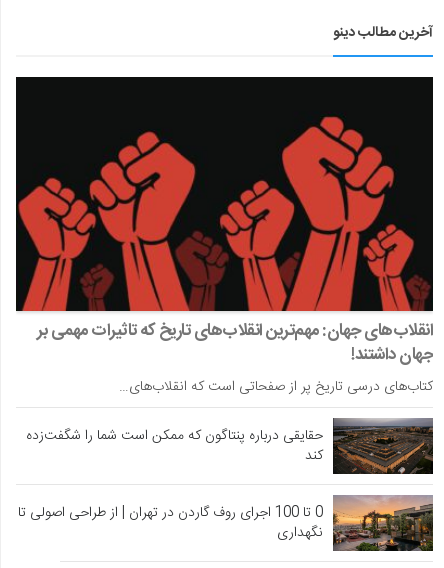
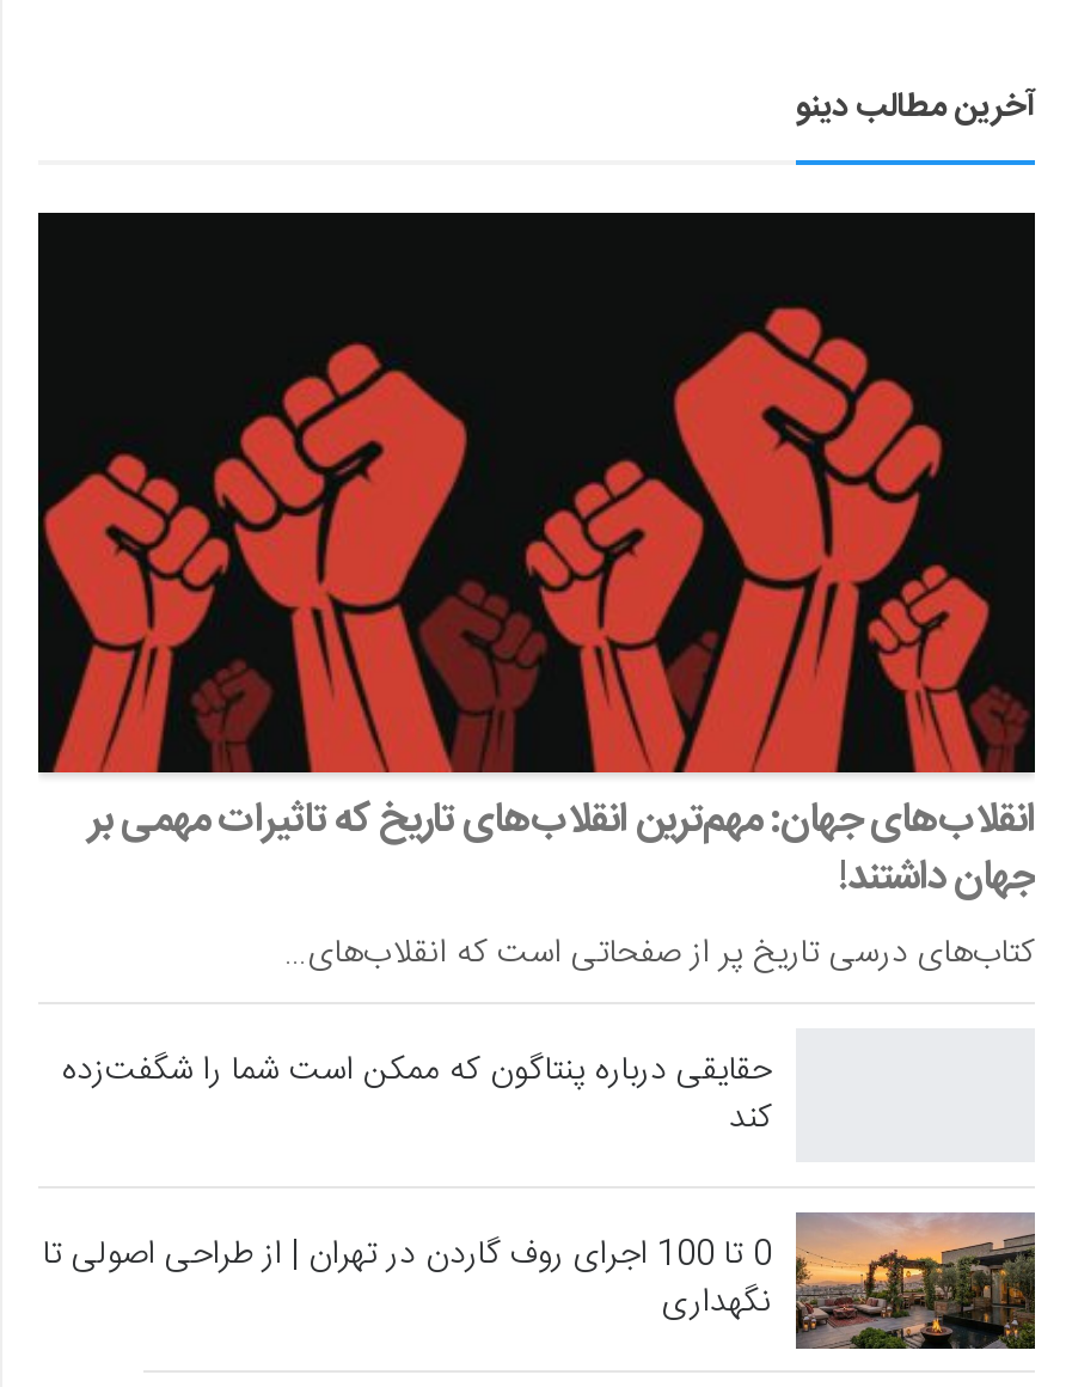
- [image]
